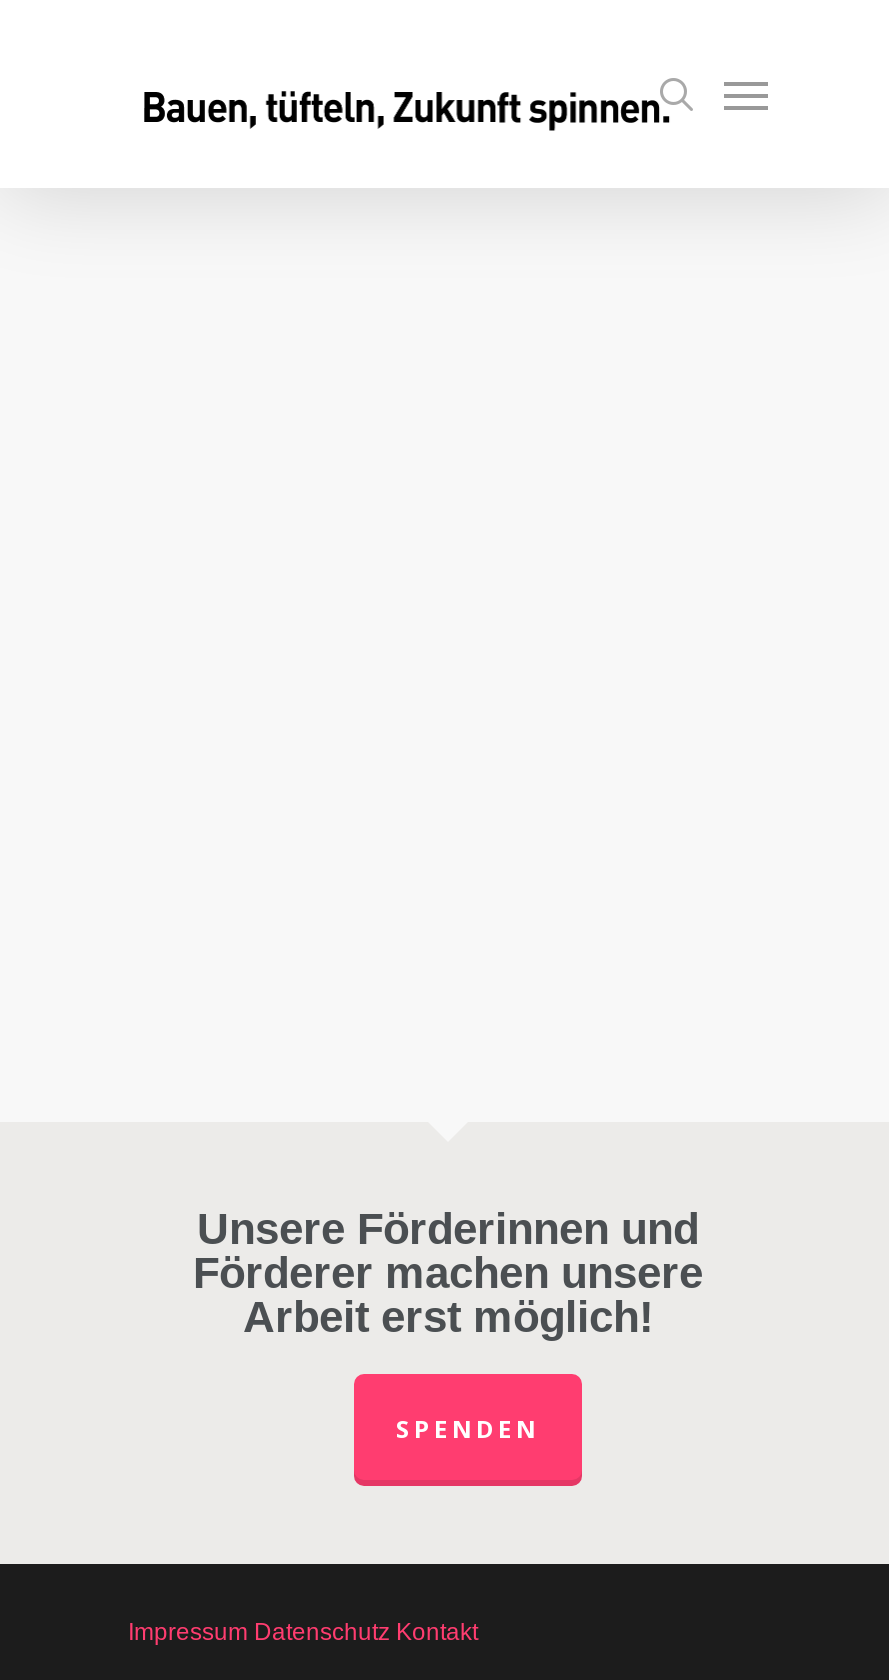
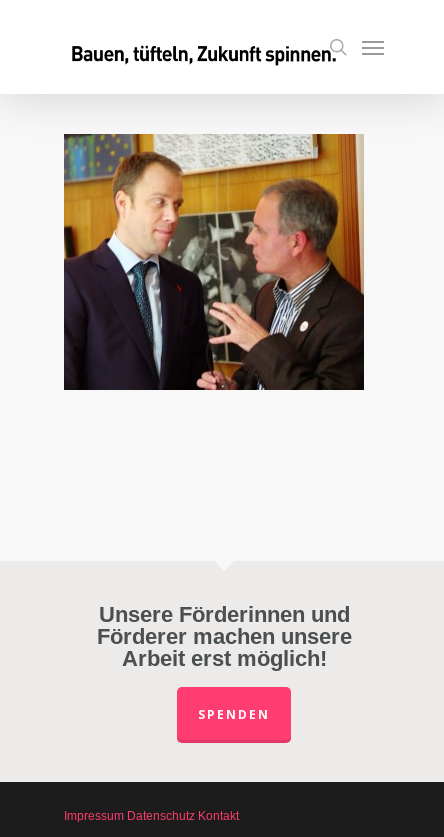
+ [image]
